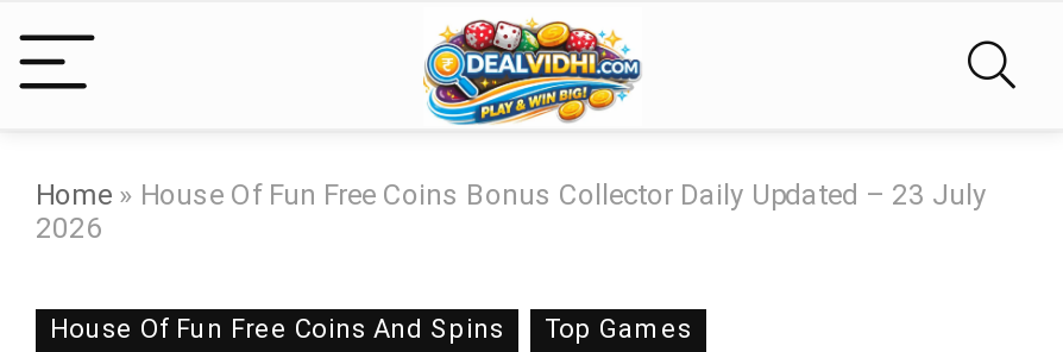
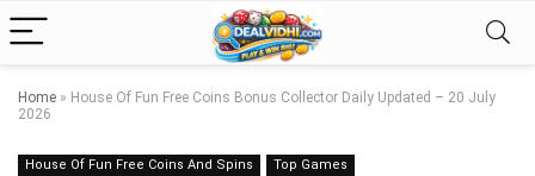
- Home» House Of Fun Free Coins Bonus Collector Daily Updated – 23 July
+ Home» House Of Fun Free Coins Bonus Collector Daily Updated – 20 July
